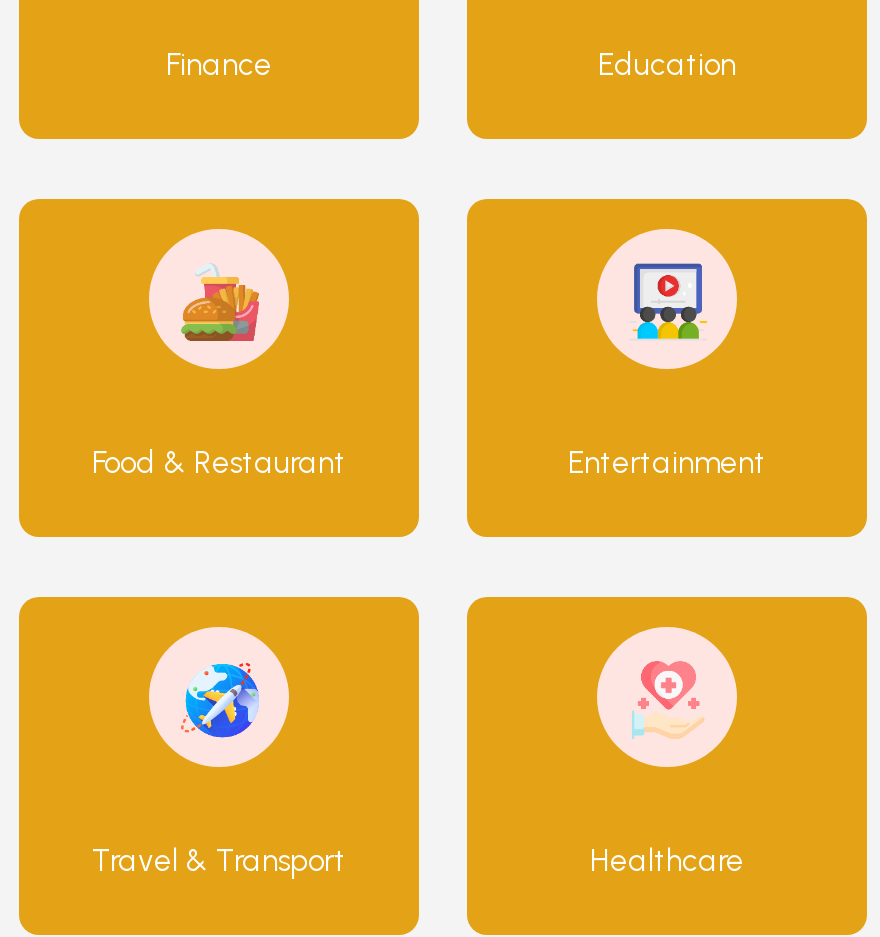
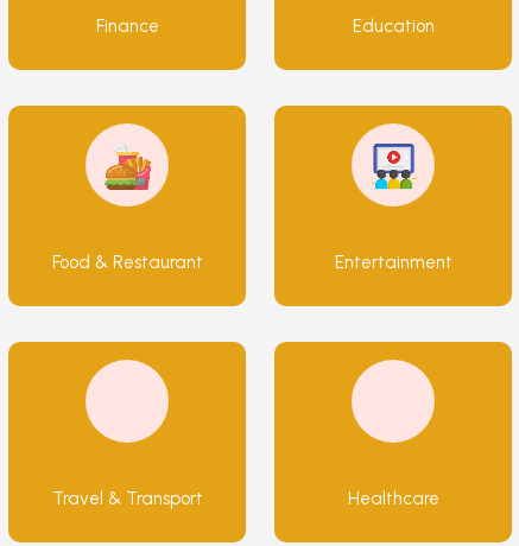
- [image]

- [image]
